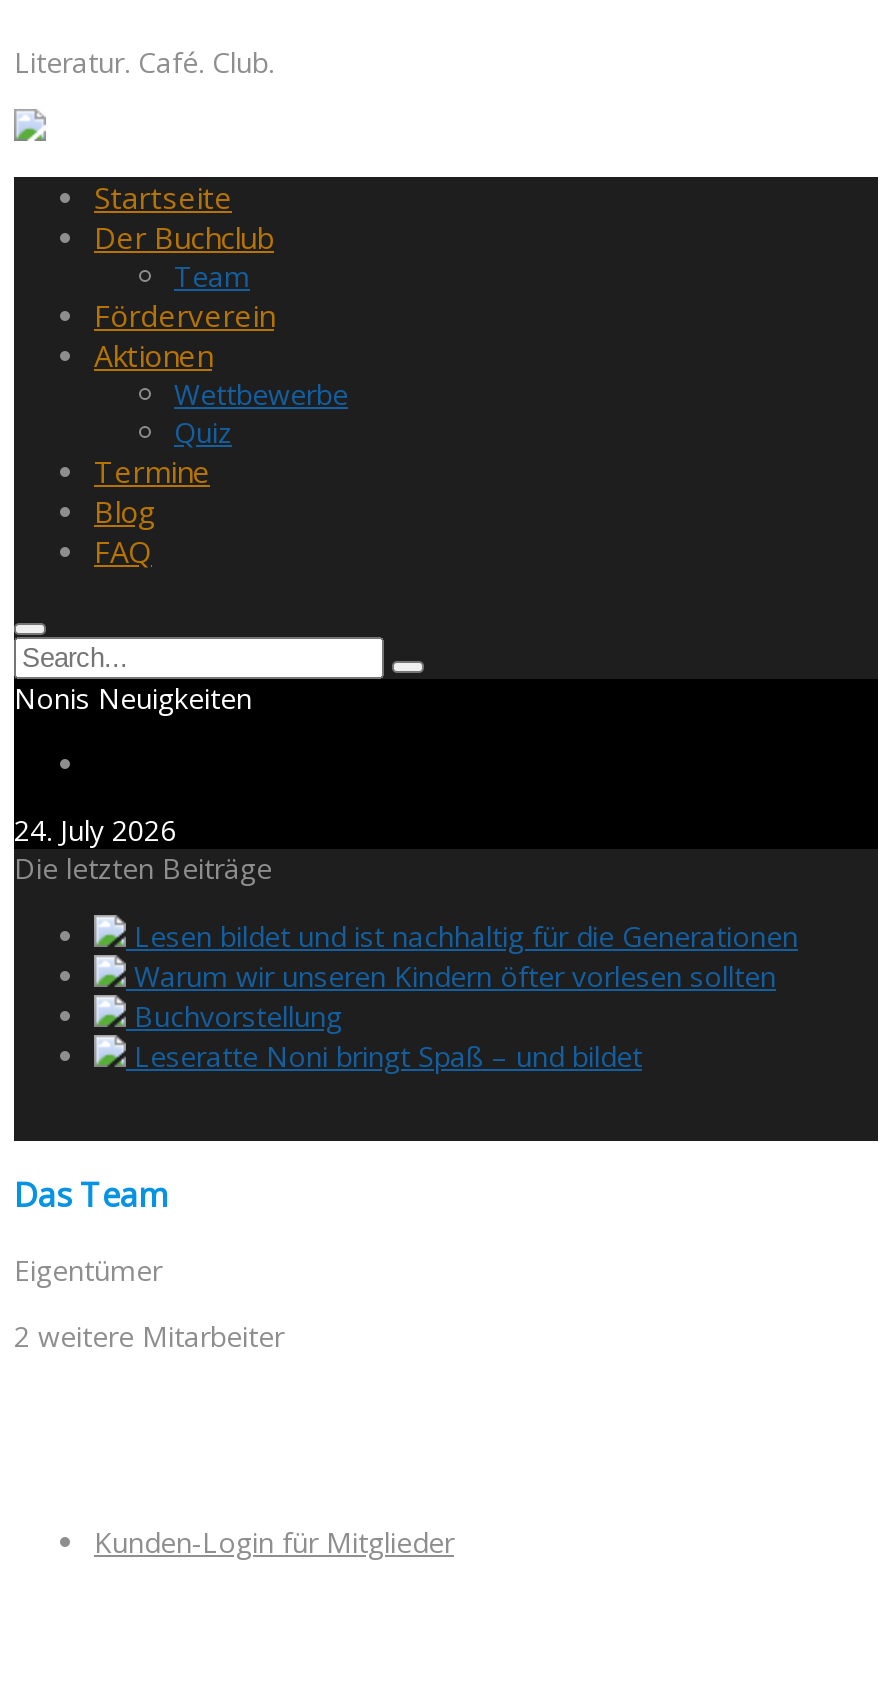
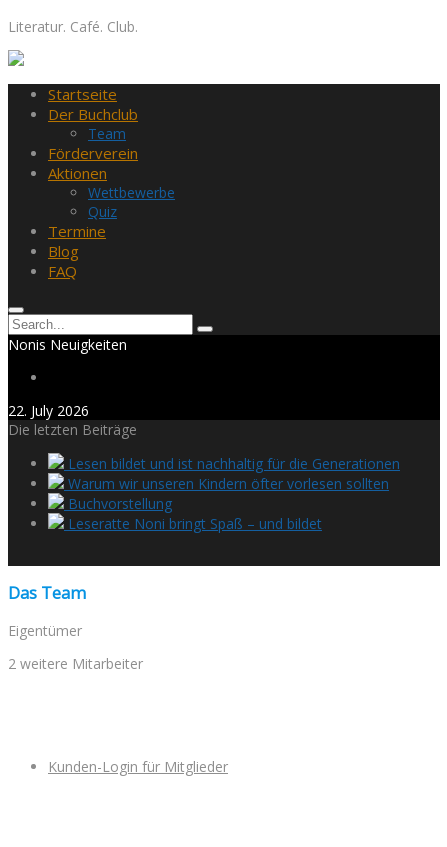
- 24. July 2026
+ 22. July 2026
